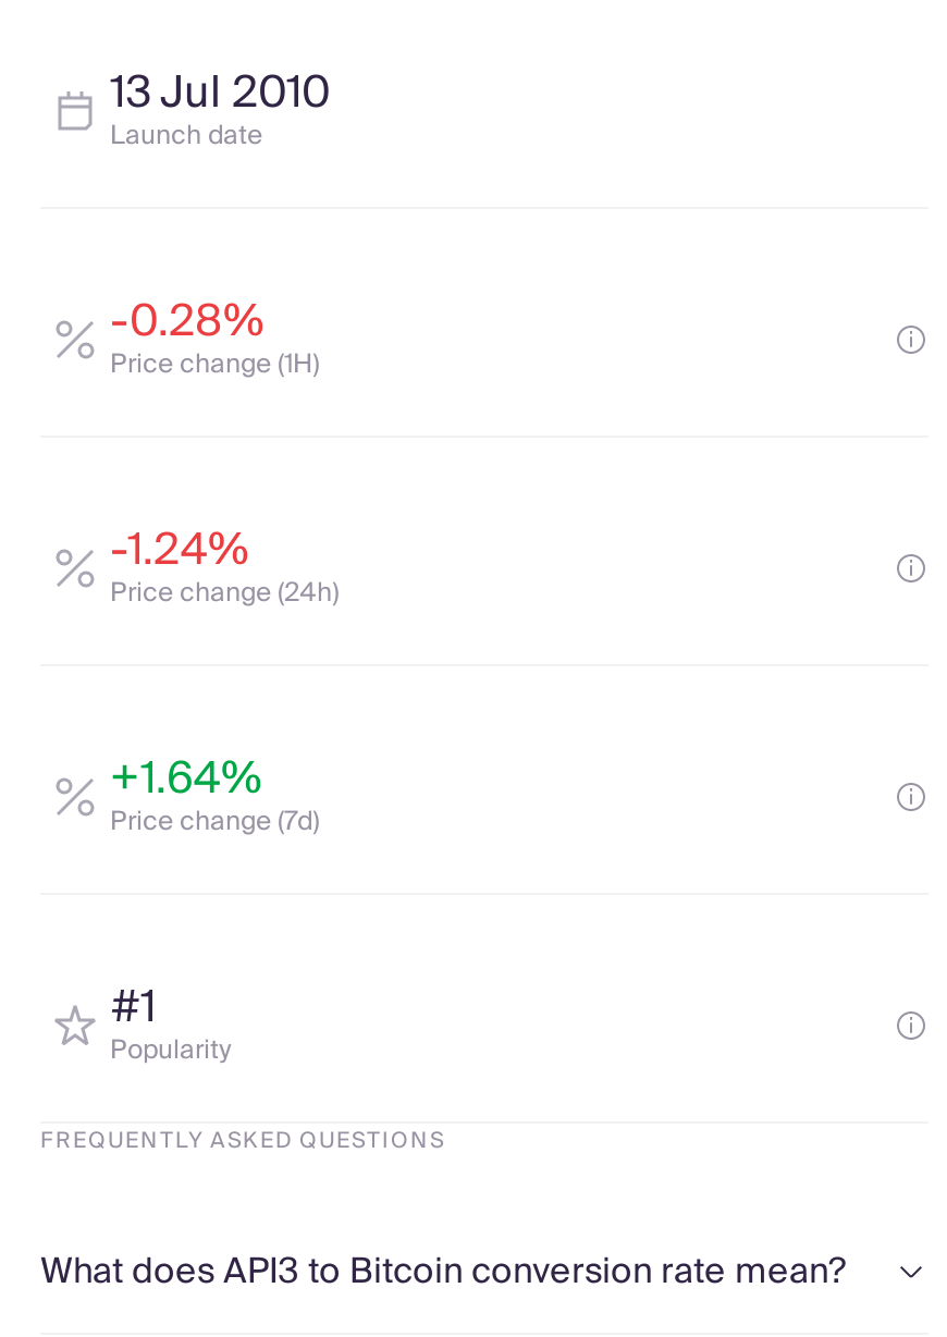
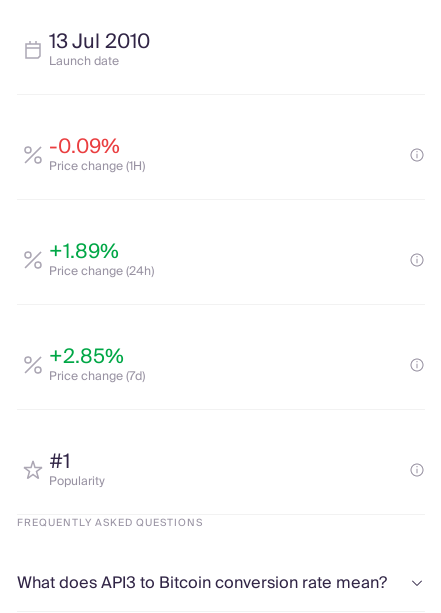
- -0.28%
+ -0.09%

- -1.24%
+ +1.89%

- +1.64%
+ +2.85%
